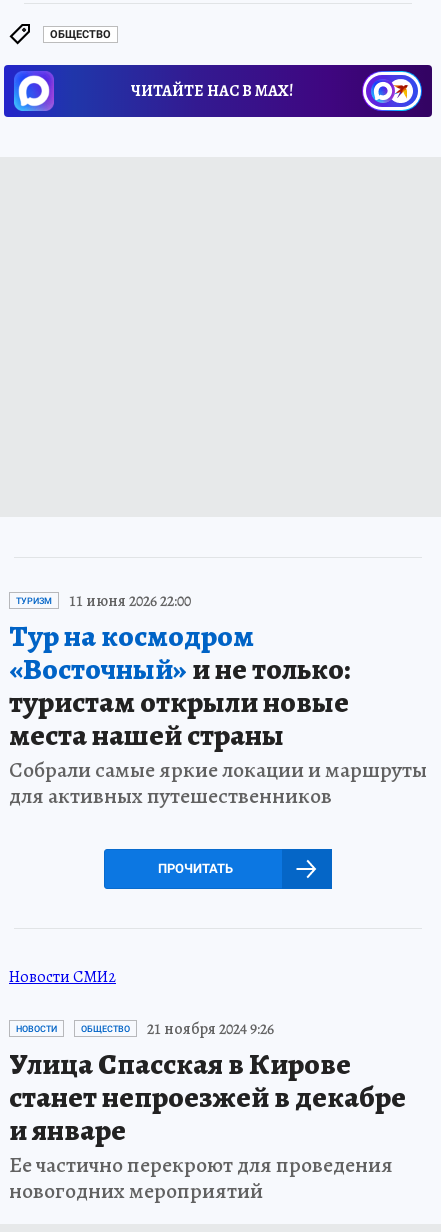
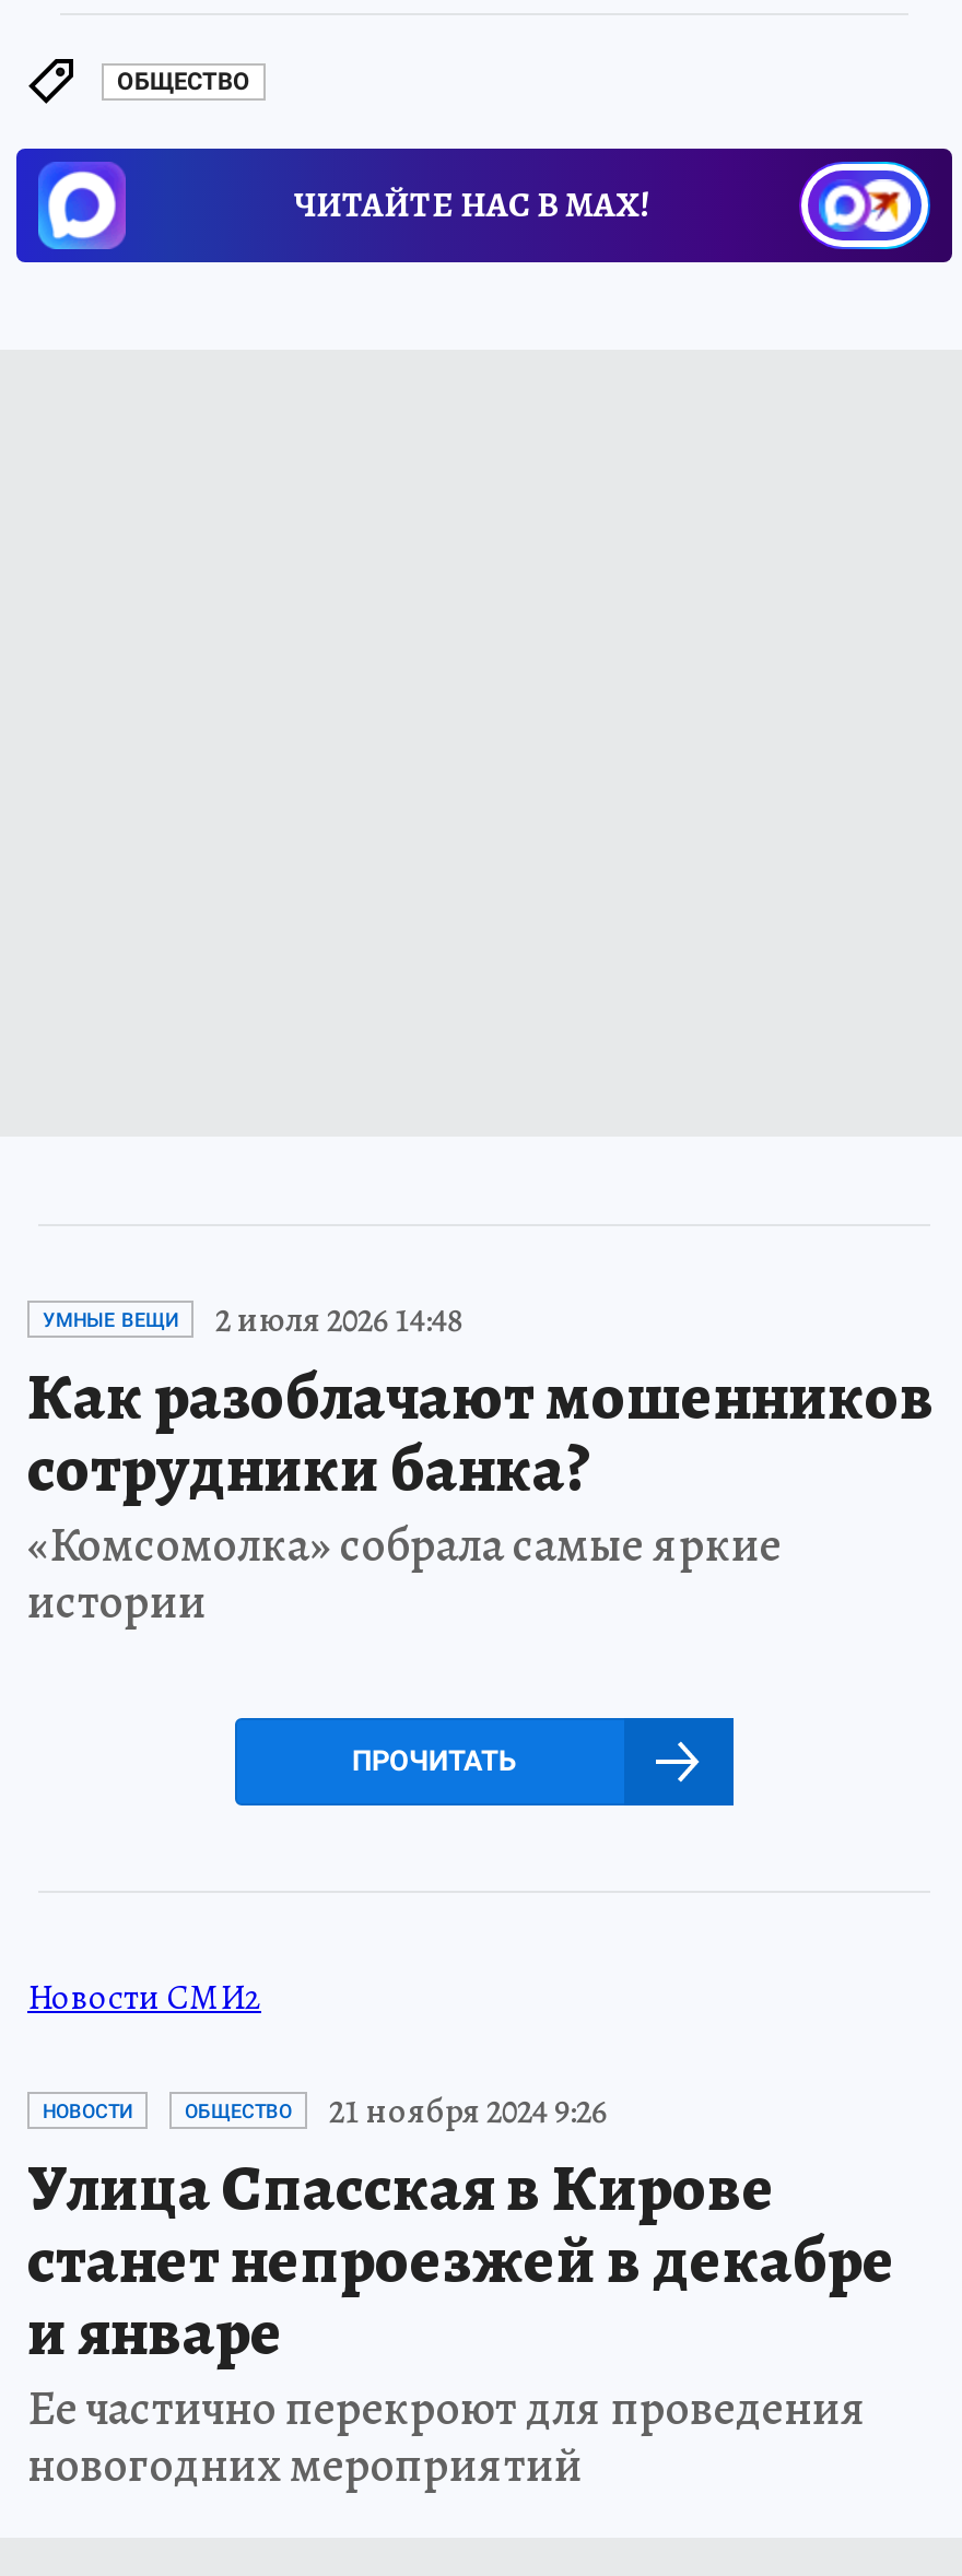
- ТУРИЗМ
- 11 июня 2026 22:00
- Тур на космодром
- «Восточный»и не только:
- туристам открыли новые
- места нашей страны
- Собрали самые яркие локации и маршруты
- для активных путешественников
+ УМНЫЕ ВЕЩИ
+ 2 июля 2026 14:48
+ Как разоблачают мошенников
+ сотрудники банка?
+ «Комсомолка» собрала самые яркие
+ истории
